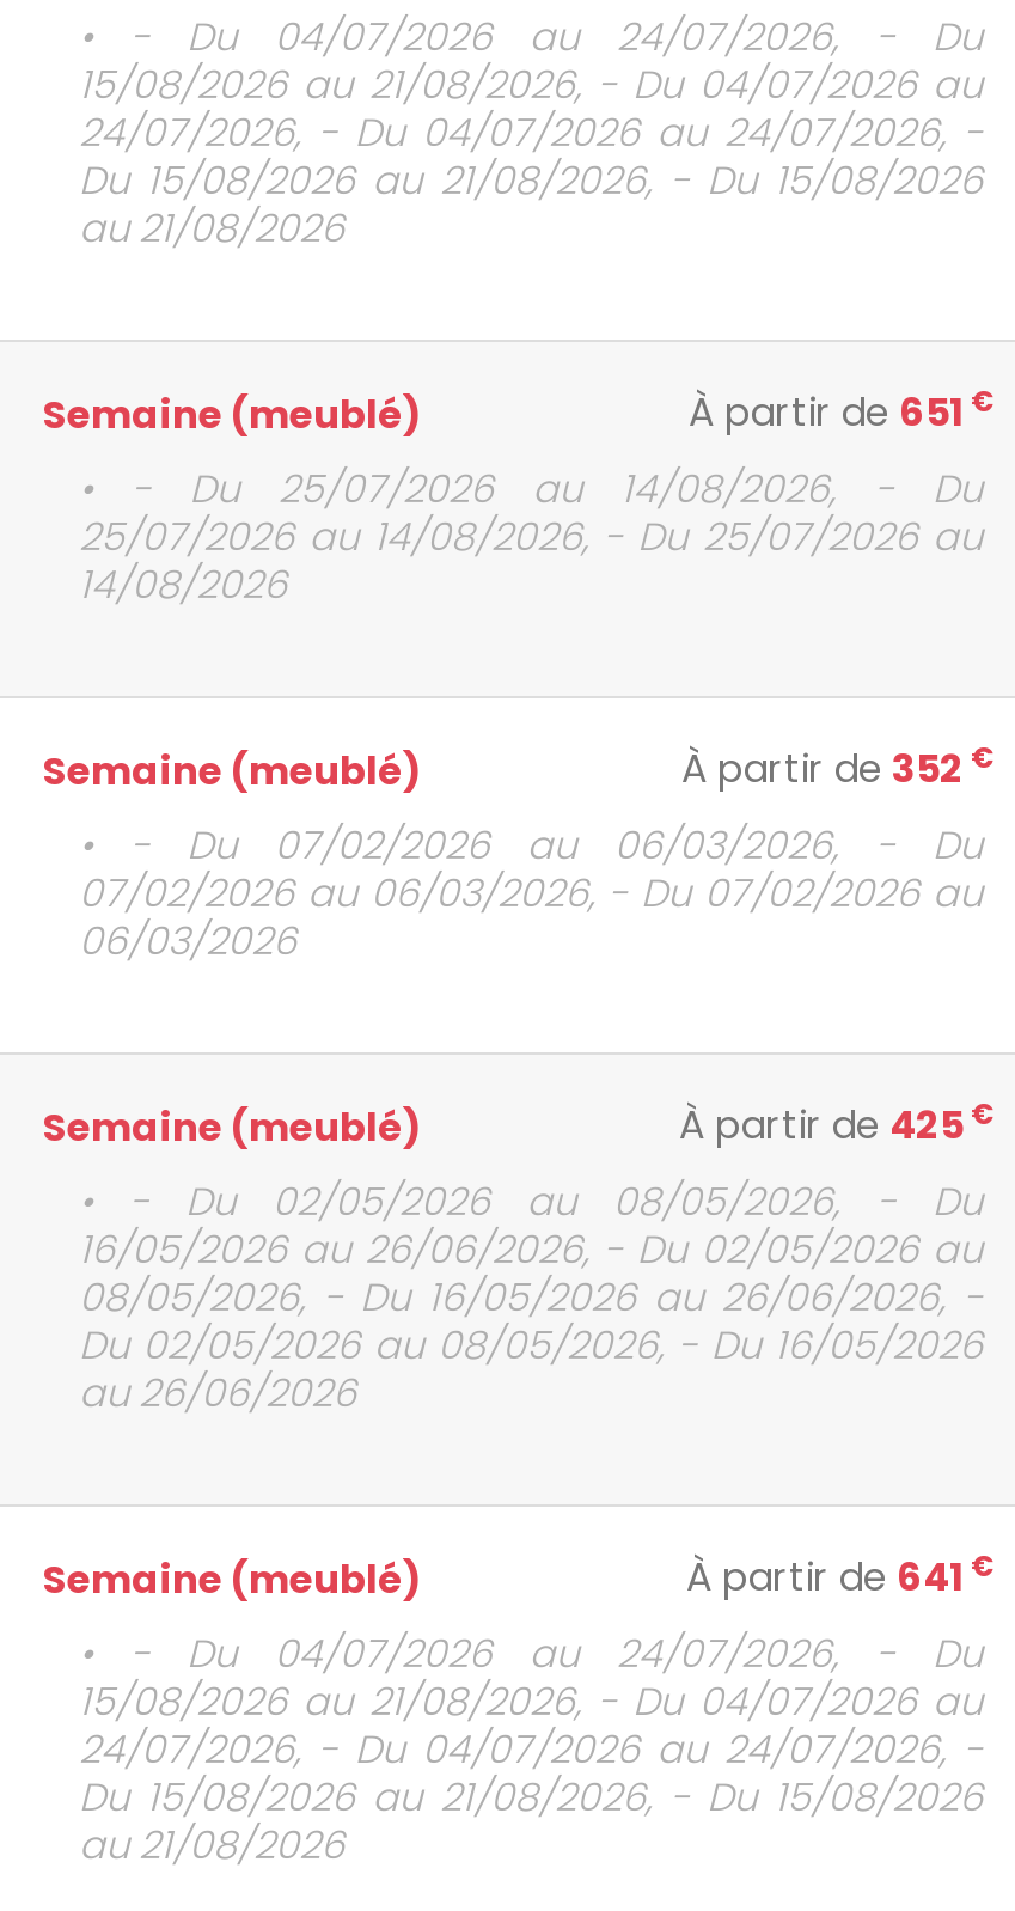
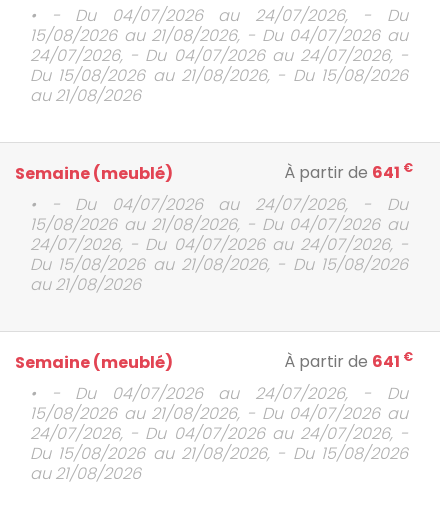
- À partir de 651 €
- • - Du 25/07/2026 au 14/08/2026, - Du
- 25/07/2026 au 14/08/2026, - Du 25/07/2026 au
- 14/08/2026
- Semaine (meublé)
- À partir de 352 €
- • - Du 07/02/2026 au 06/03/2026, - Du
- 07/02/2026 au 06/03/2026, - Du 07/02/2026 au
- 06/03/2026
- Semaine (meublé)
- À partir de 425€
- • - Du 02/05/2026 au 08/05/2026, - Du
- 16/05/2026 au 26/06/2026, - Du 02/05/2026 au
- 08/05/2026, - Du 16/05/2026 au 26/06/2026, -
- Du 02/05/2026 au 08/05/2026, - Du 16/05/2026
- au 26/06/2026
+ À partir de 641 €
+ • - Du 04/07/2026 au 24/07/2026, - Du
+ 15/08/2026 au 21/08/2026, - Du 04/07/2026 au
+ 24/07/2026, - Du 04/07/2026 au 24/07/2026, -
+ Du 15/08/2026 au 21/08/2026, - Du 15/08/2026
+ au 21/08/2026
